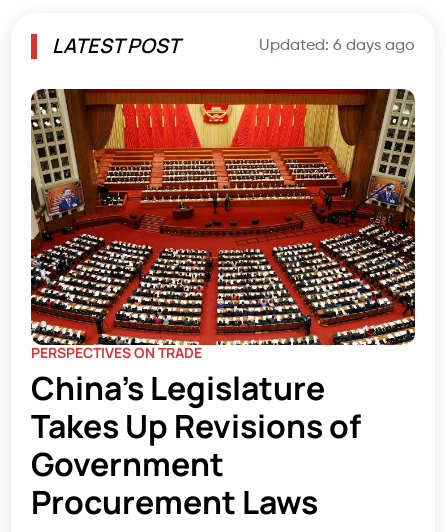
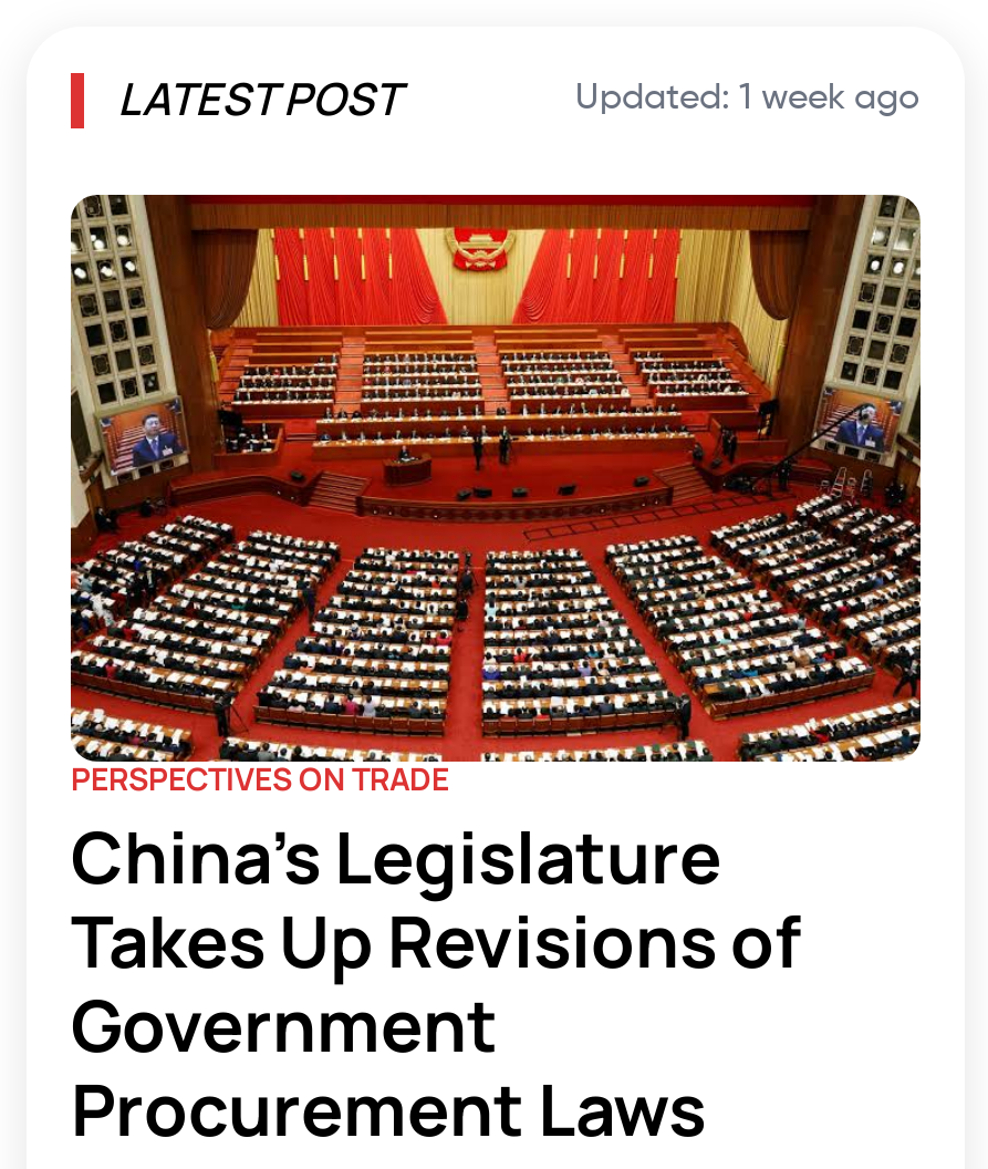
- Updated: 6 days ago
+ Updated: 1 week ago
